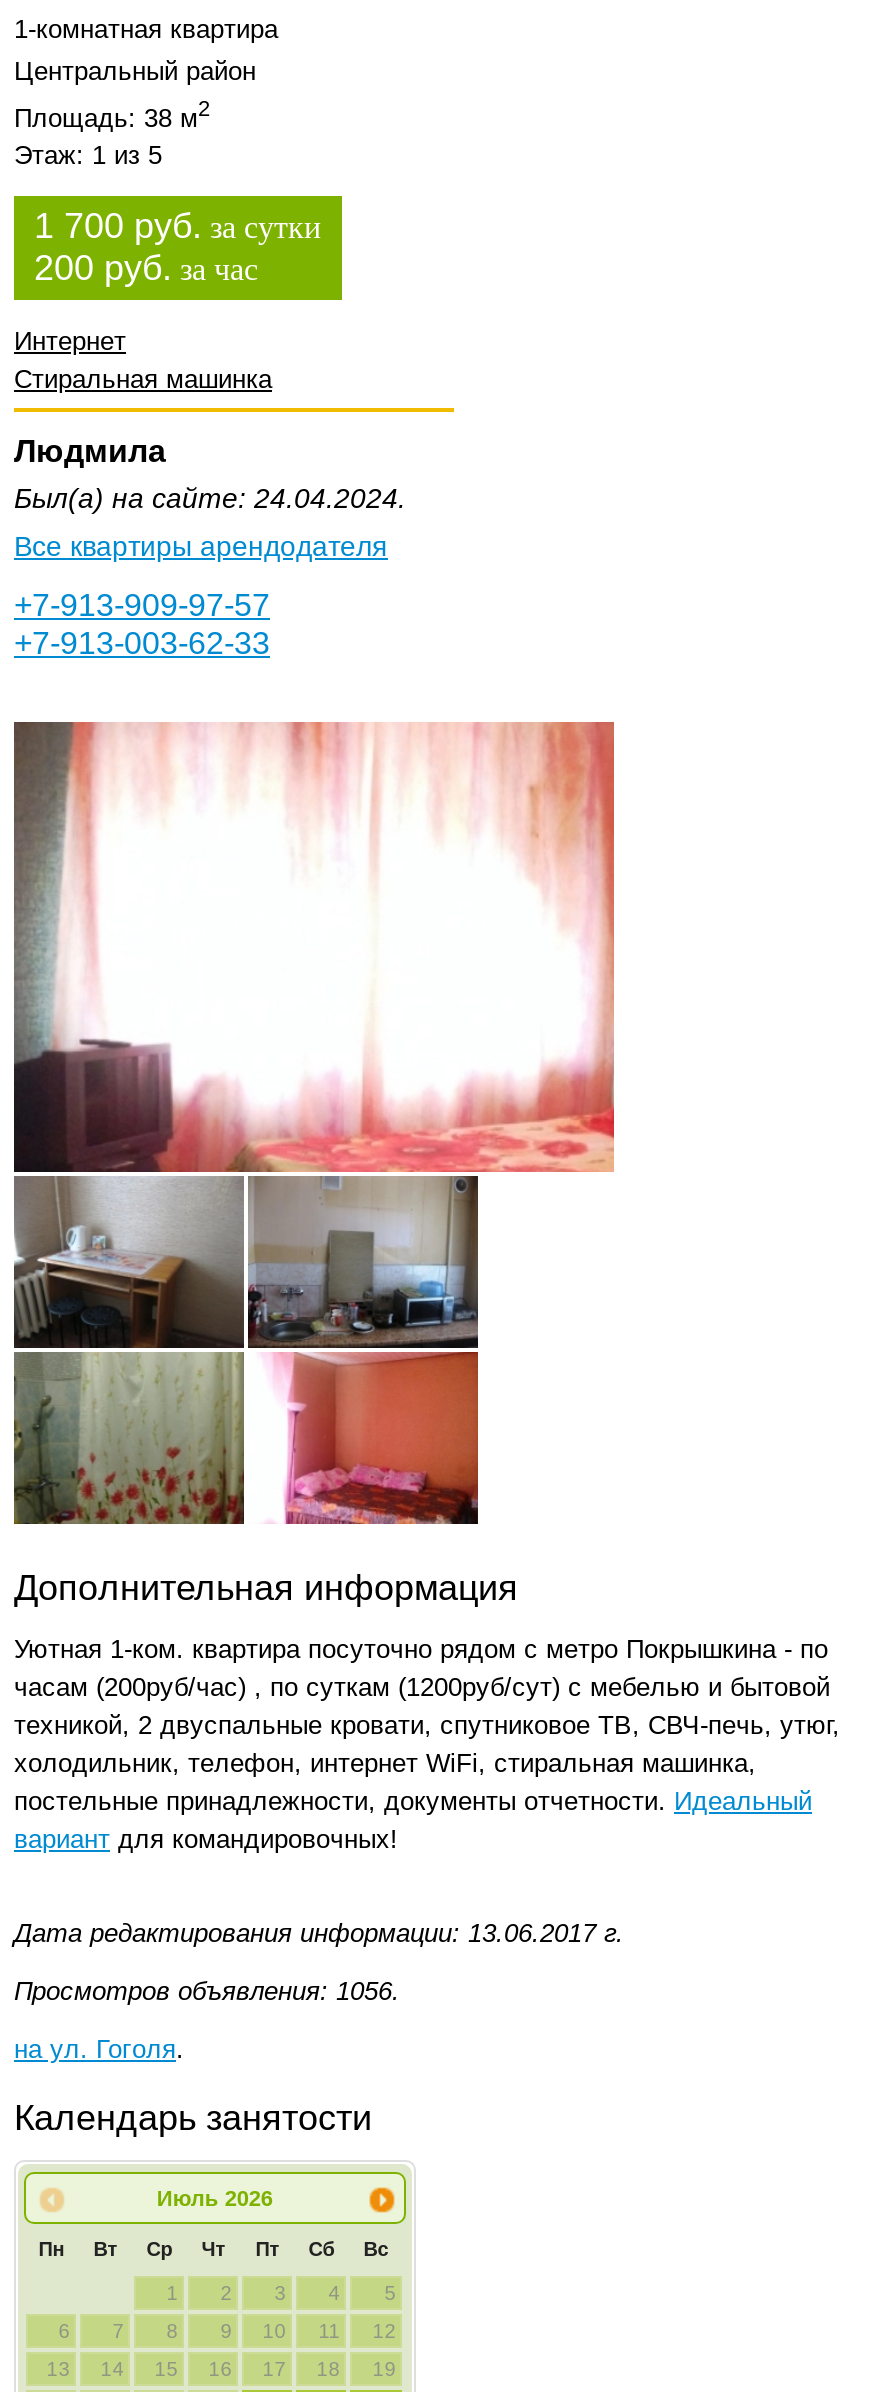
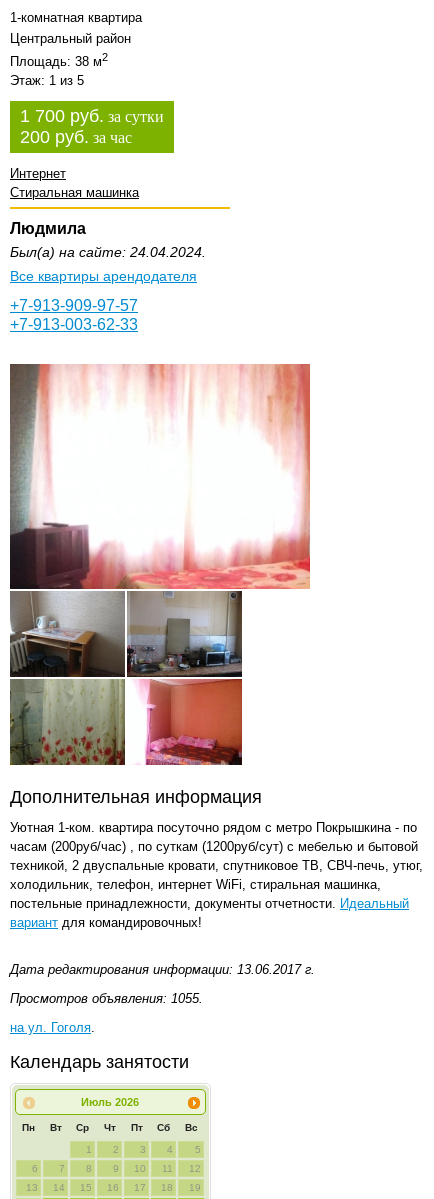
- Просмотров объявления: 1056.
+ Просмотров объявления: 1055.
